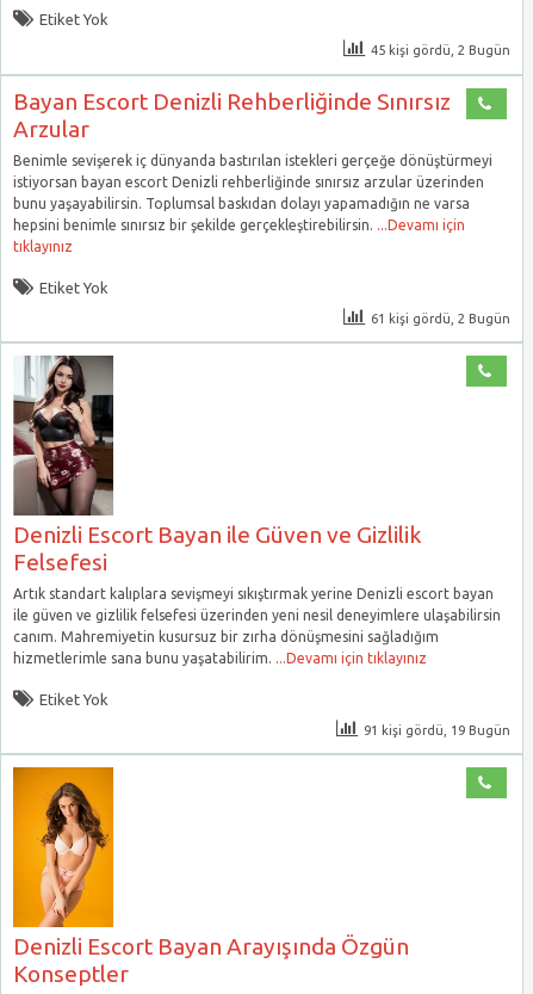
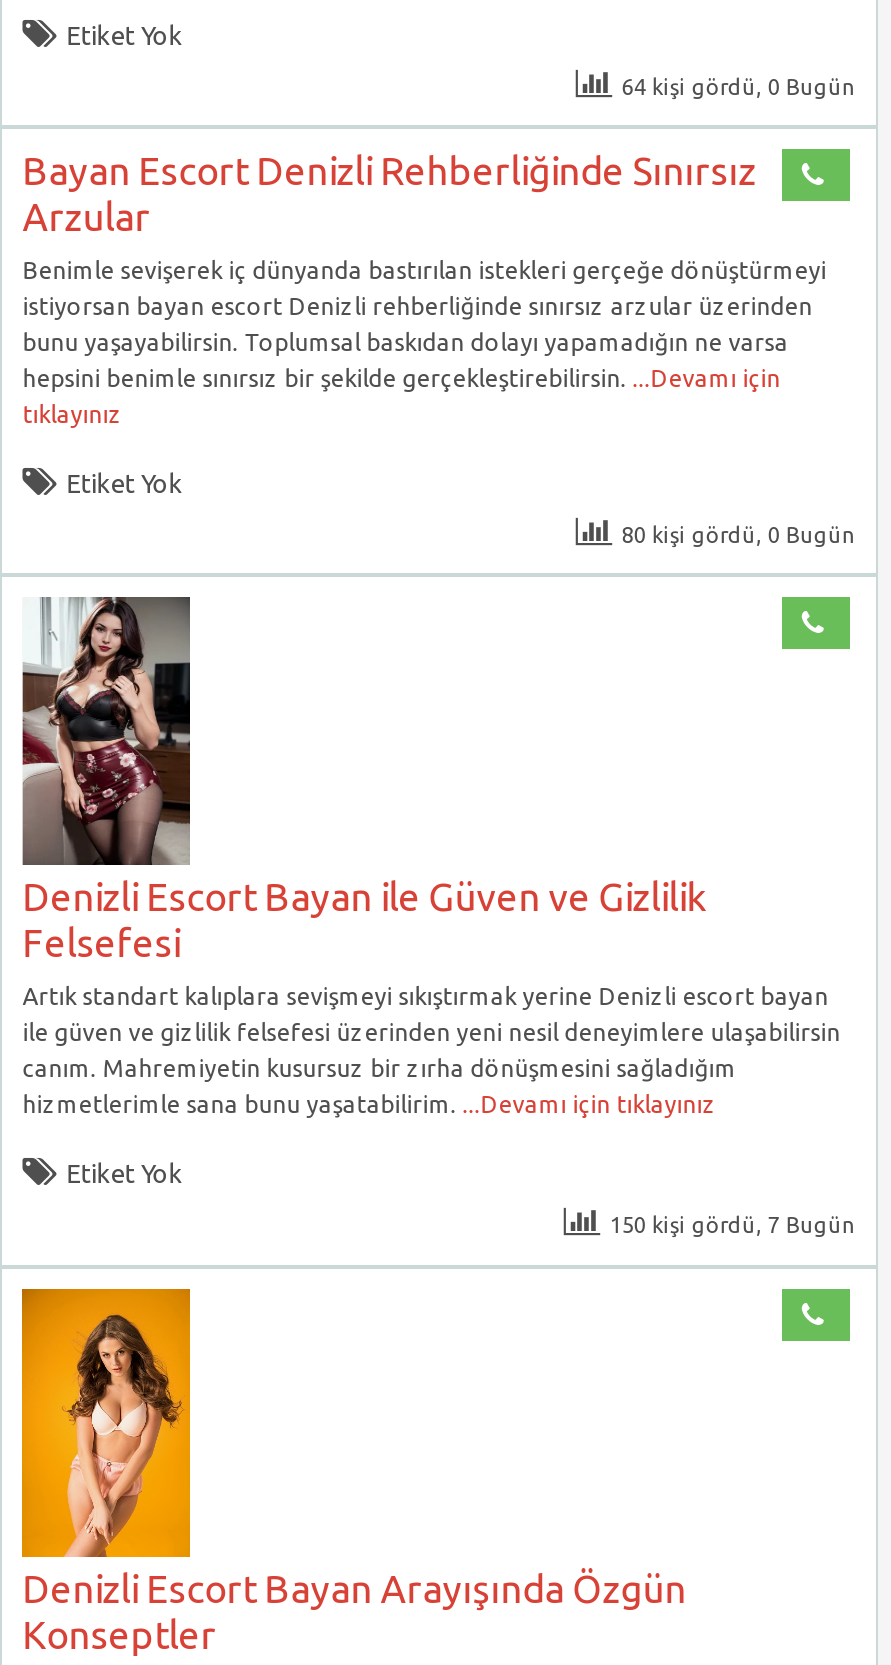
- 45 kişi gördü, 2 Bugün
+ 64 kişi gördü, 0 Bugün

- 61 kişi gördü, 2 Bugün
+ 80 kişi gördü, 0 Bugün

- 91 kişi gördü, 19 Bugün
+ 150 kişi gördü, 7 Bugün
